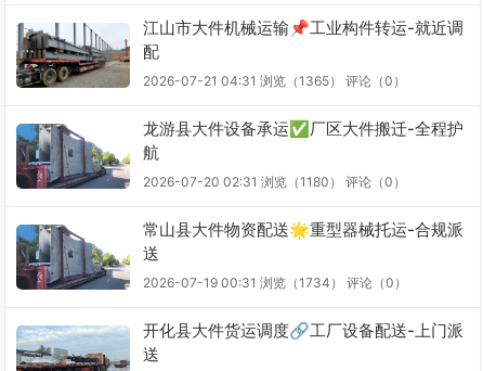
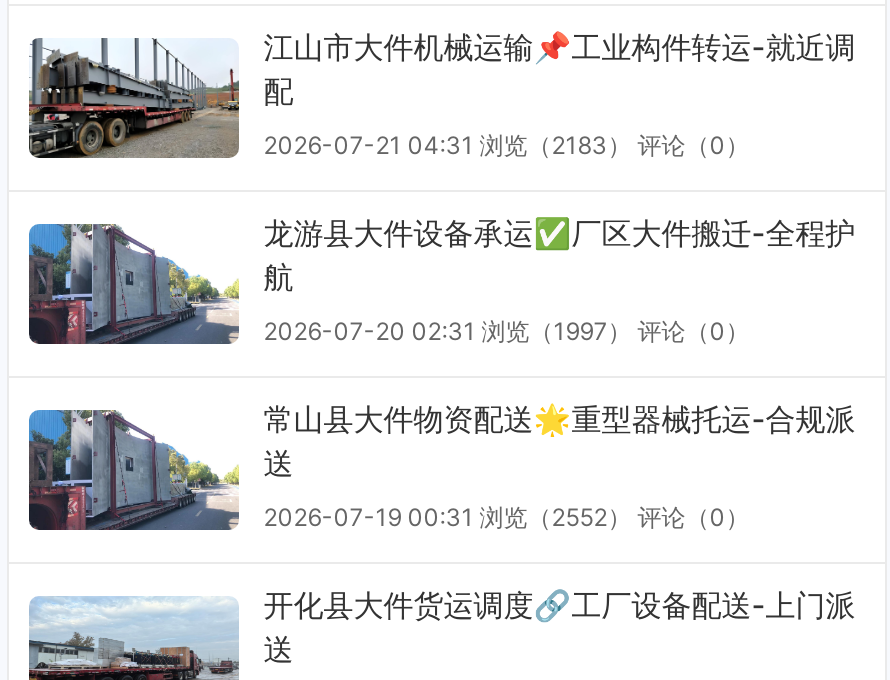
- 2026-07-21 04:31 浏览（1365） 评论（0）
+ 2026-07-21 04:31 浏览（2183） 评论（0）

- 2026-07-20 02:31 浏览（1180） 评论（0）
+ 2026-07-20 02:31 浏览（1997） 评论（0）

- 2026-07-19 00:31 浏览（1734） 评论（0）
+ 2026-07-19 00:31 浏览（2552） 评论（0）
